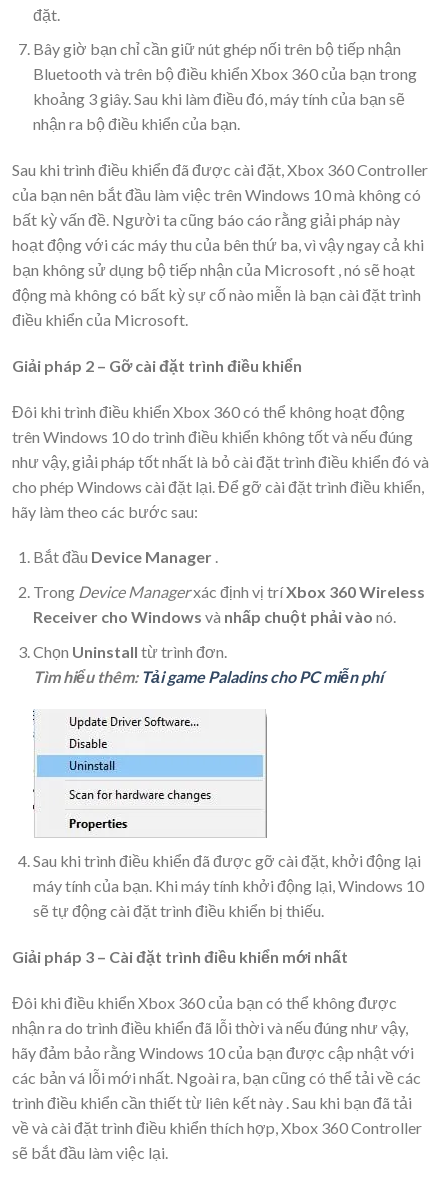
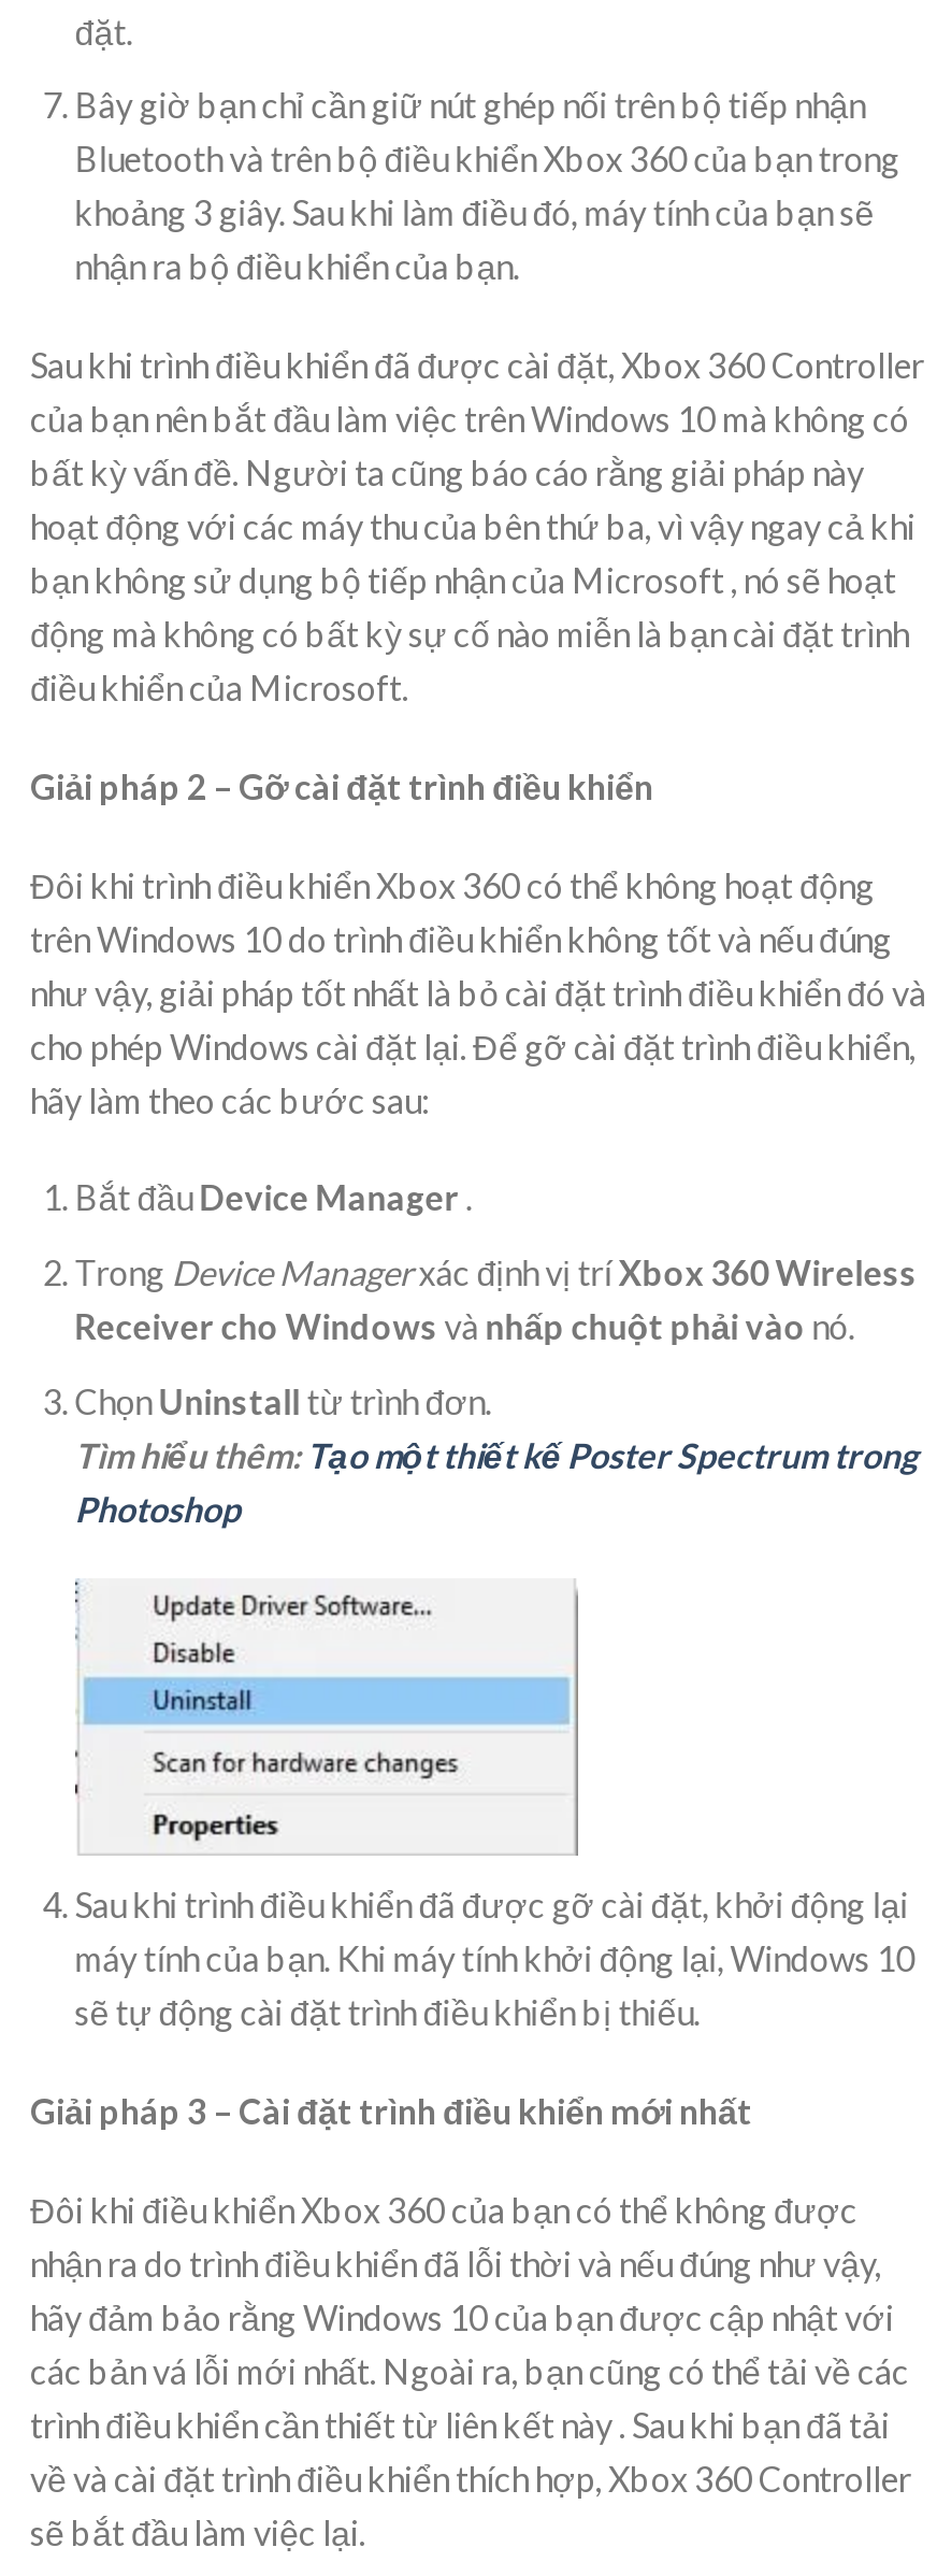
- Tìm hiểu thêm: Tải game Paladins cho PC miễn phí
+ Tìm hiểu thêm: Tạo một thiết kế Poster Spectrum trong
+ Photoshop
